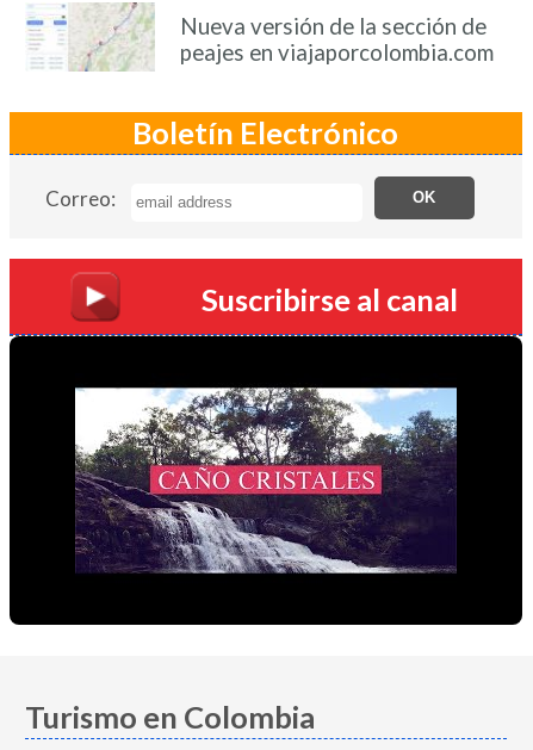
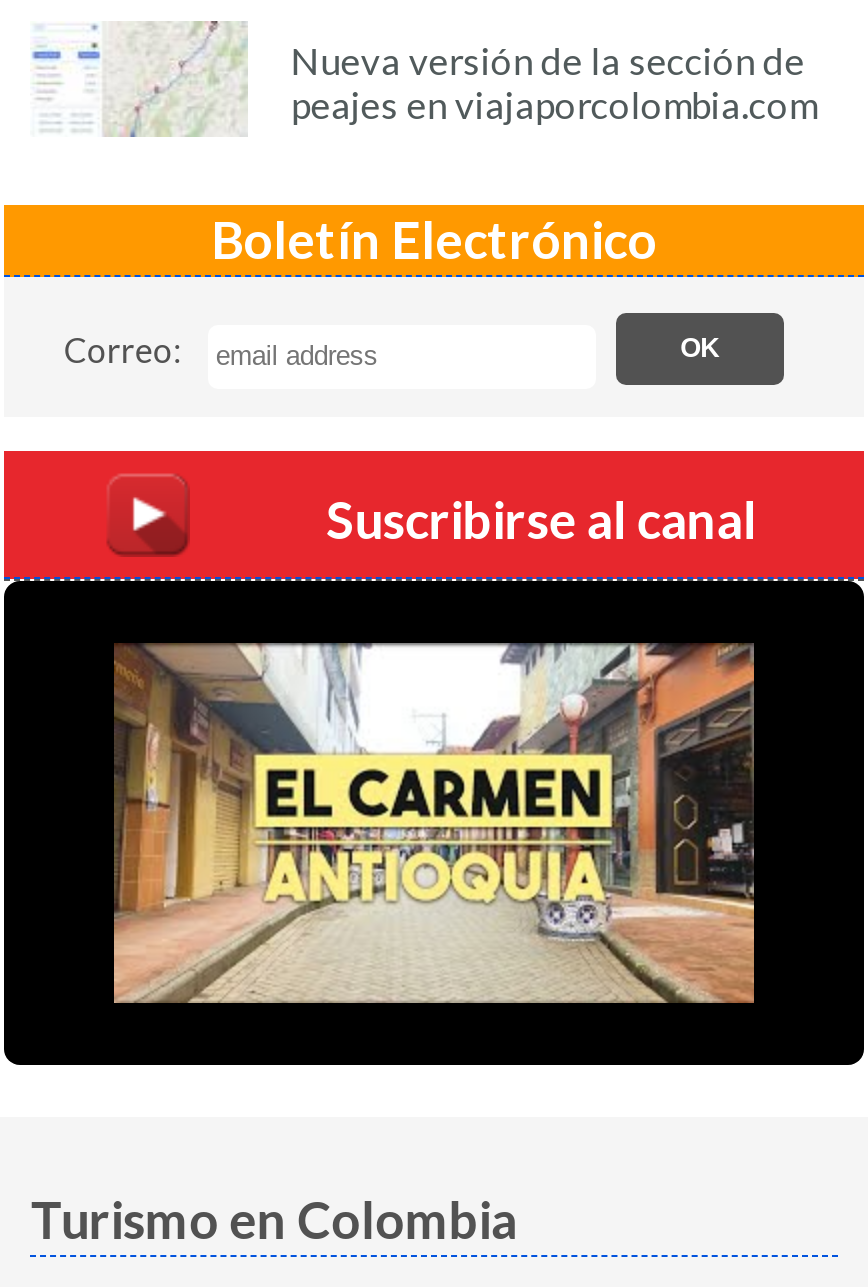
- [image]
+ [image]
